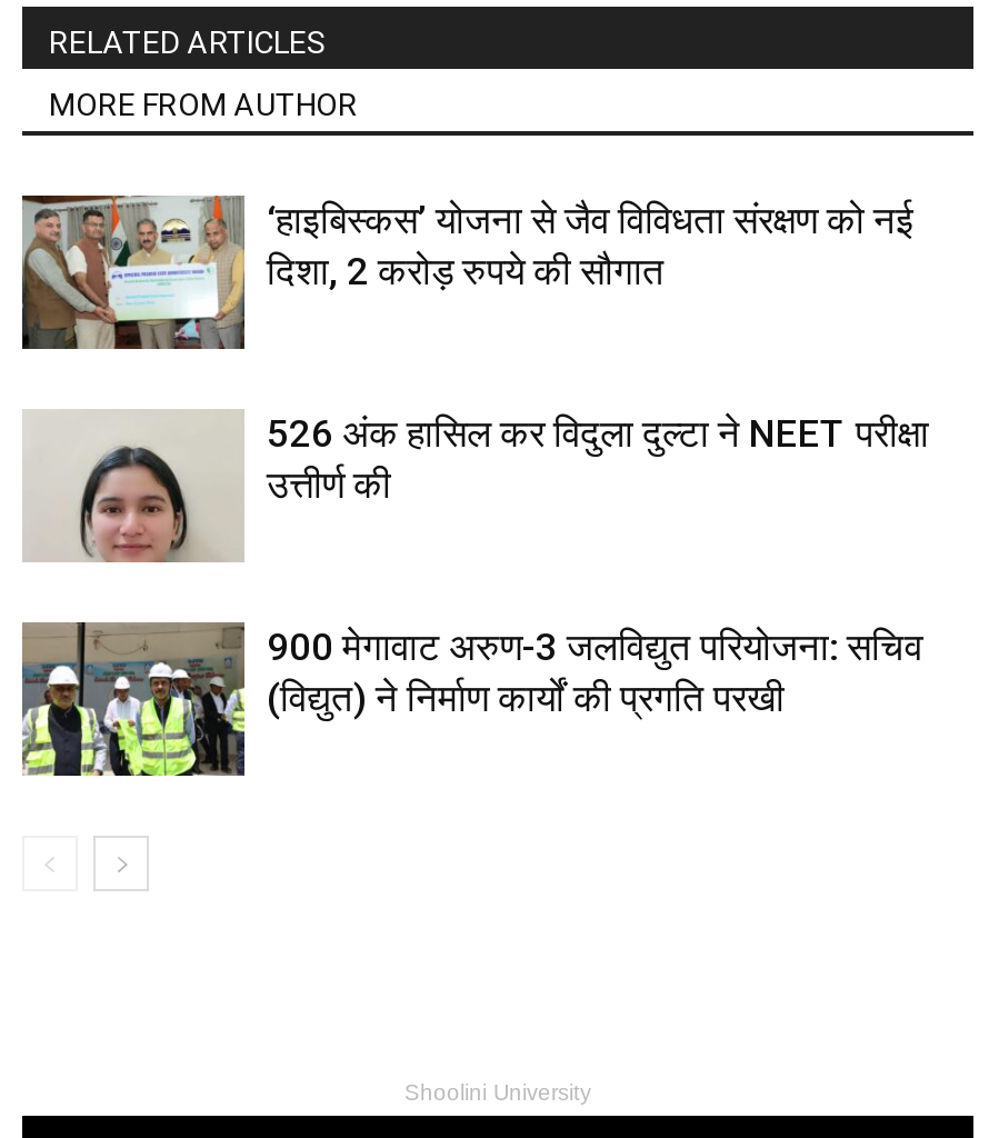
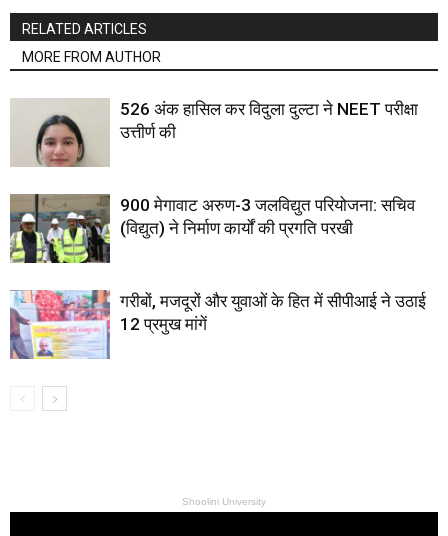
- [image]
- ‘हाइबिस्कस’ योजना से जैव विविधता संरक्षण को नई
- दिशा, 2 करोड़ रुपये की सौगात

moved up: [image] | 526 अंक हासिल कर विदुला दुल्टा ने NEET परीक्षा | उत्तीर्ण की | 900 मेगावाट अरुण-3 जलविद्युत परियोजना: सचिव | (विद्युत) ने निर्माण कार्यों की प्रगति परखी

+ [image]
+ गरीबों, मजदूरों और युवाओं के हित में सीपीआई ने उठाई
+ 12 प्रमुख मांगें
